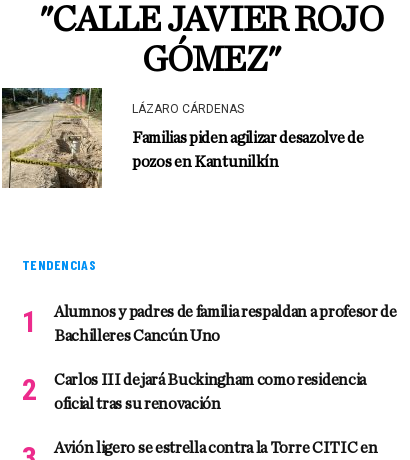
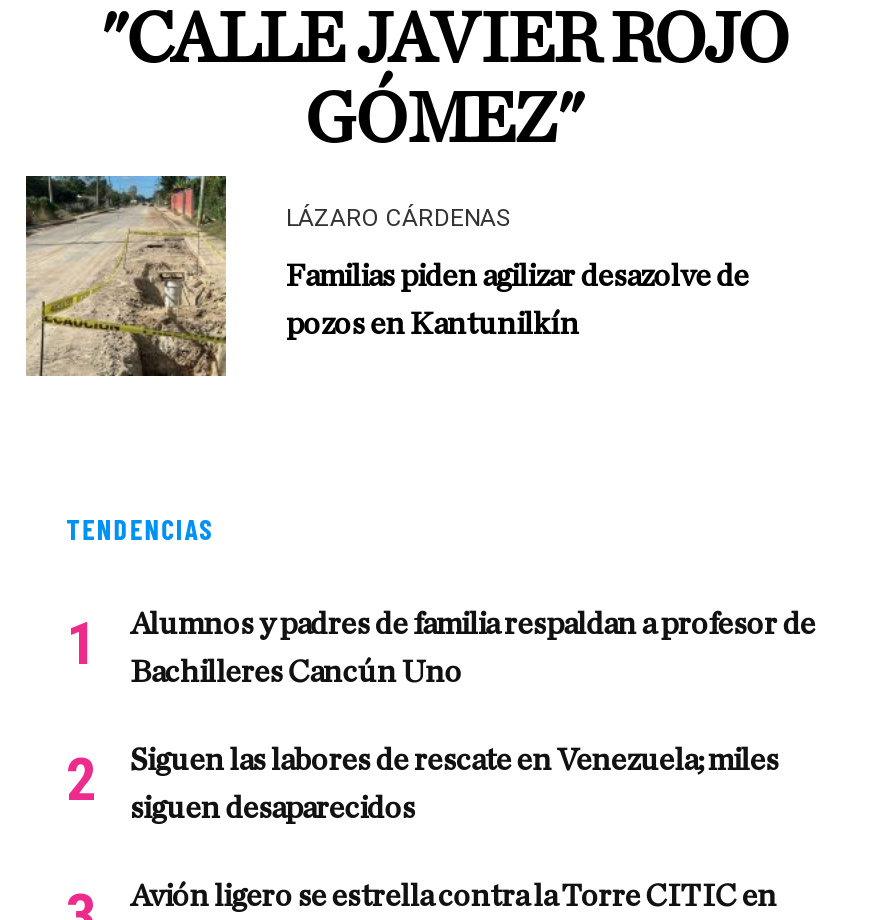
- Carlos III dejará Buckingham como residencia
+ Siguen las labores de rescate en Venezuela; miles

- oficial tras su renovación
+ siguen desaparecidos
